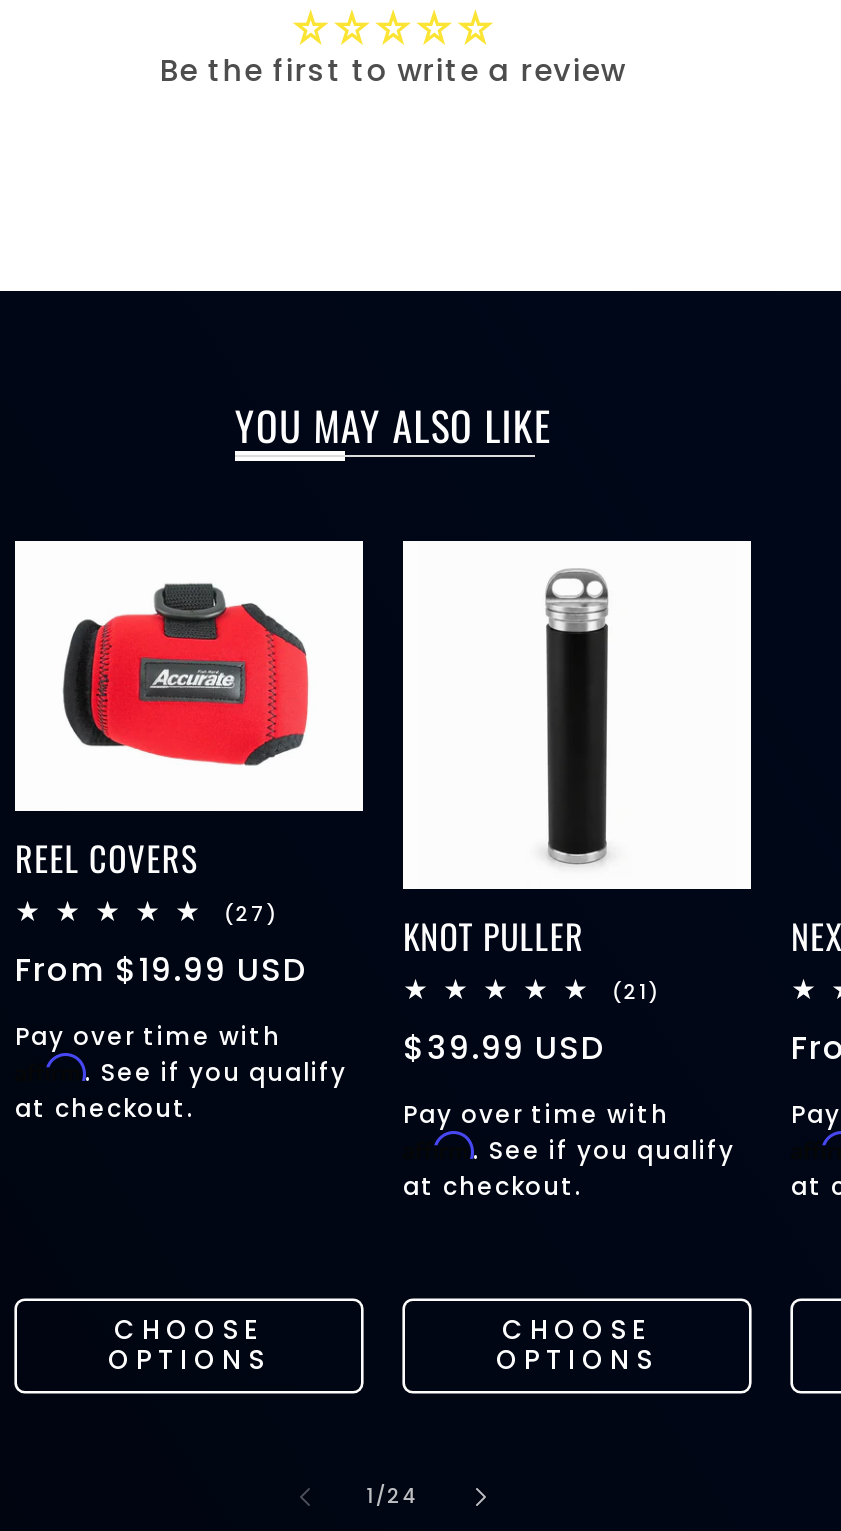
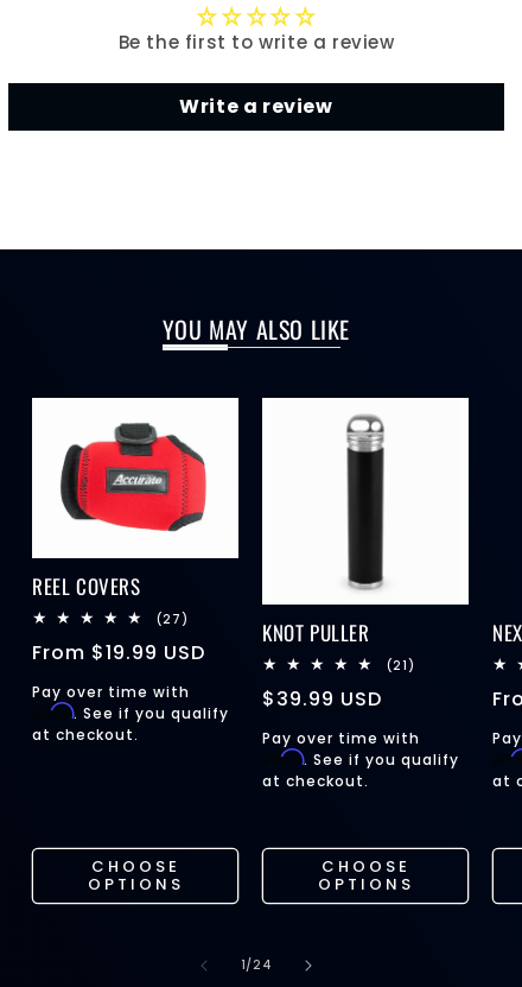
+ Write a review
